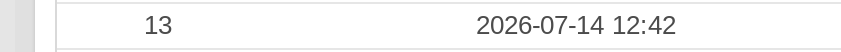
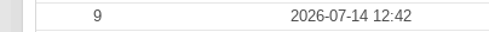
- 13
+ 9
